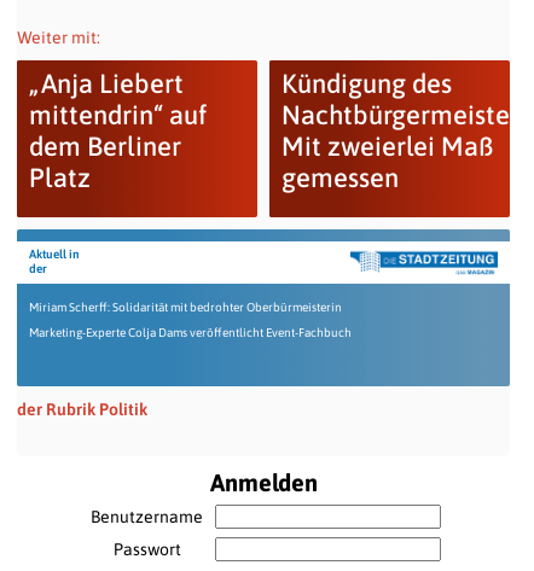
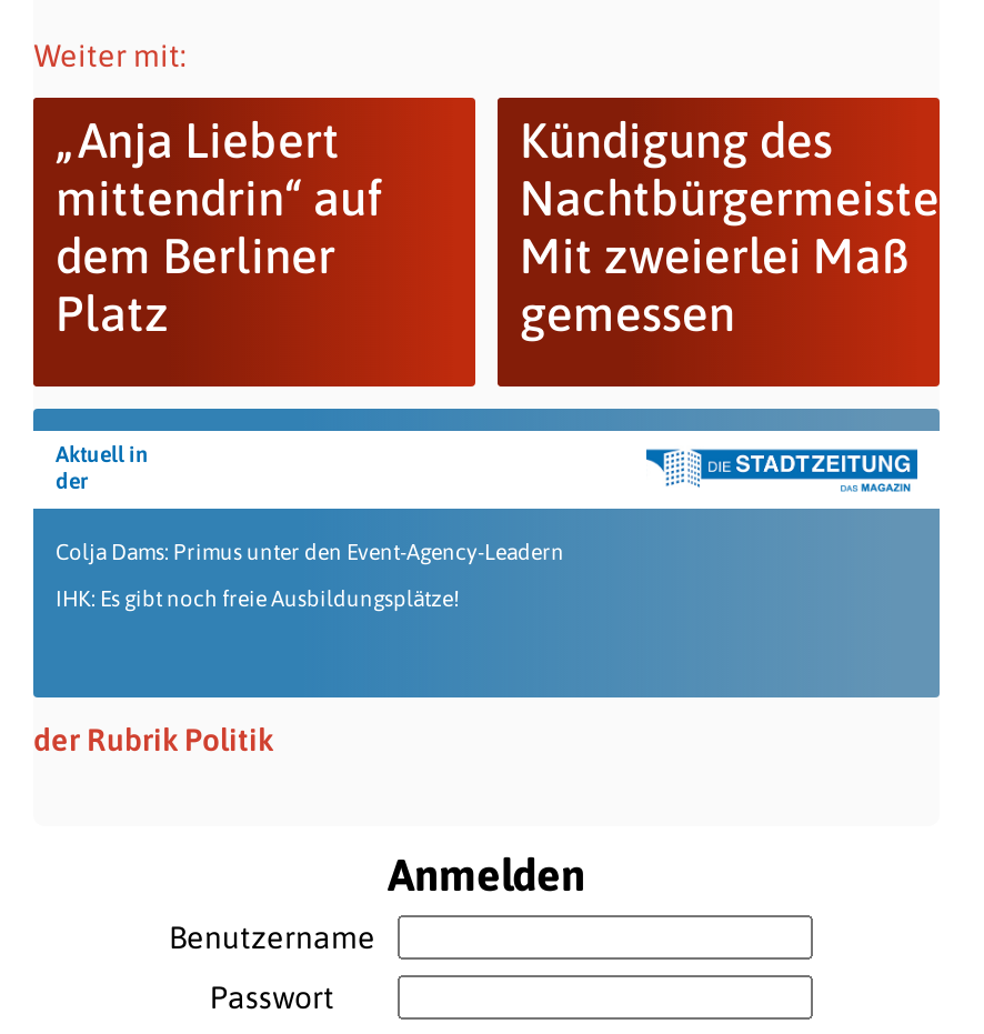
- Miriam Scherff: Solidarität mit bedrohter Oberbürmeisterin
+ Colja Dams: Primus unter den Event-Agency-Leadern

- Marketing-Experte Colja Dams veröffentlicht Event-Fachbuch
+ IHK: Es gibt noch freie Ausbildungsplätze!
